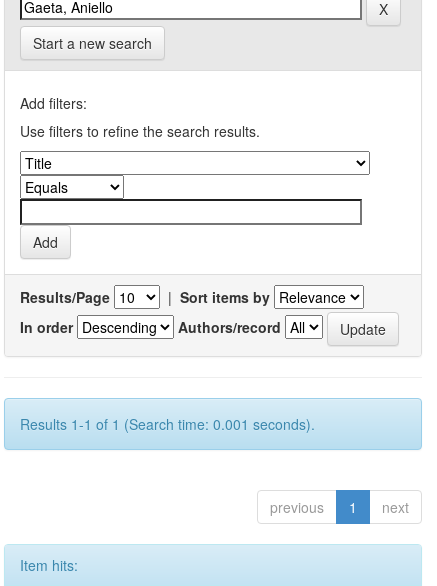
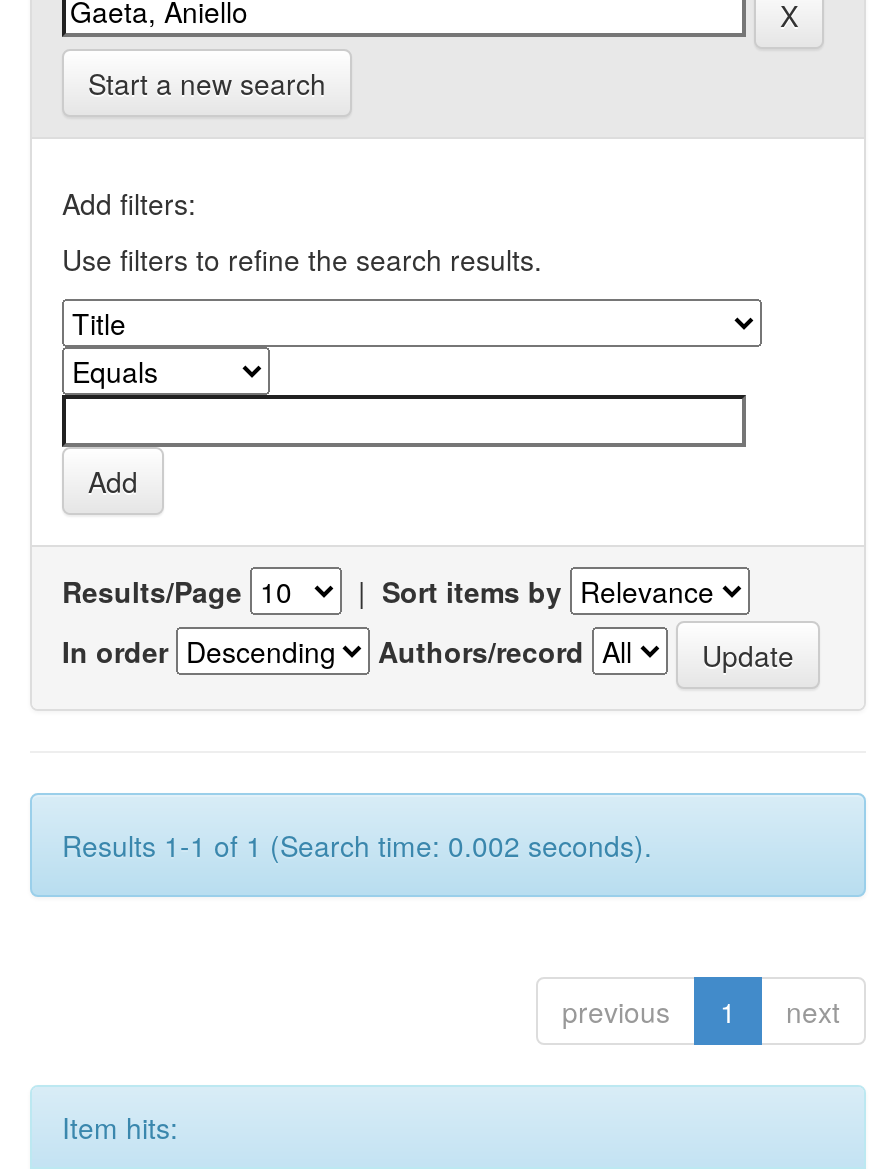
- Results 1-1 of 1 (Search time: 0.001 seconds).
+ Results 1-1 of 1 (Search time: 0.002 seconds).
